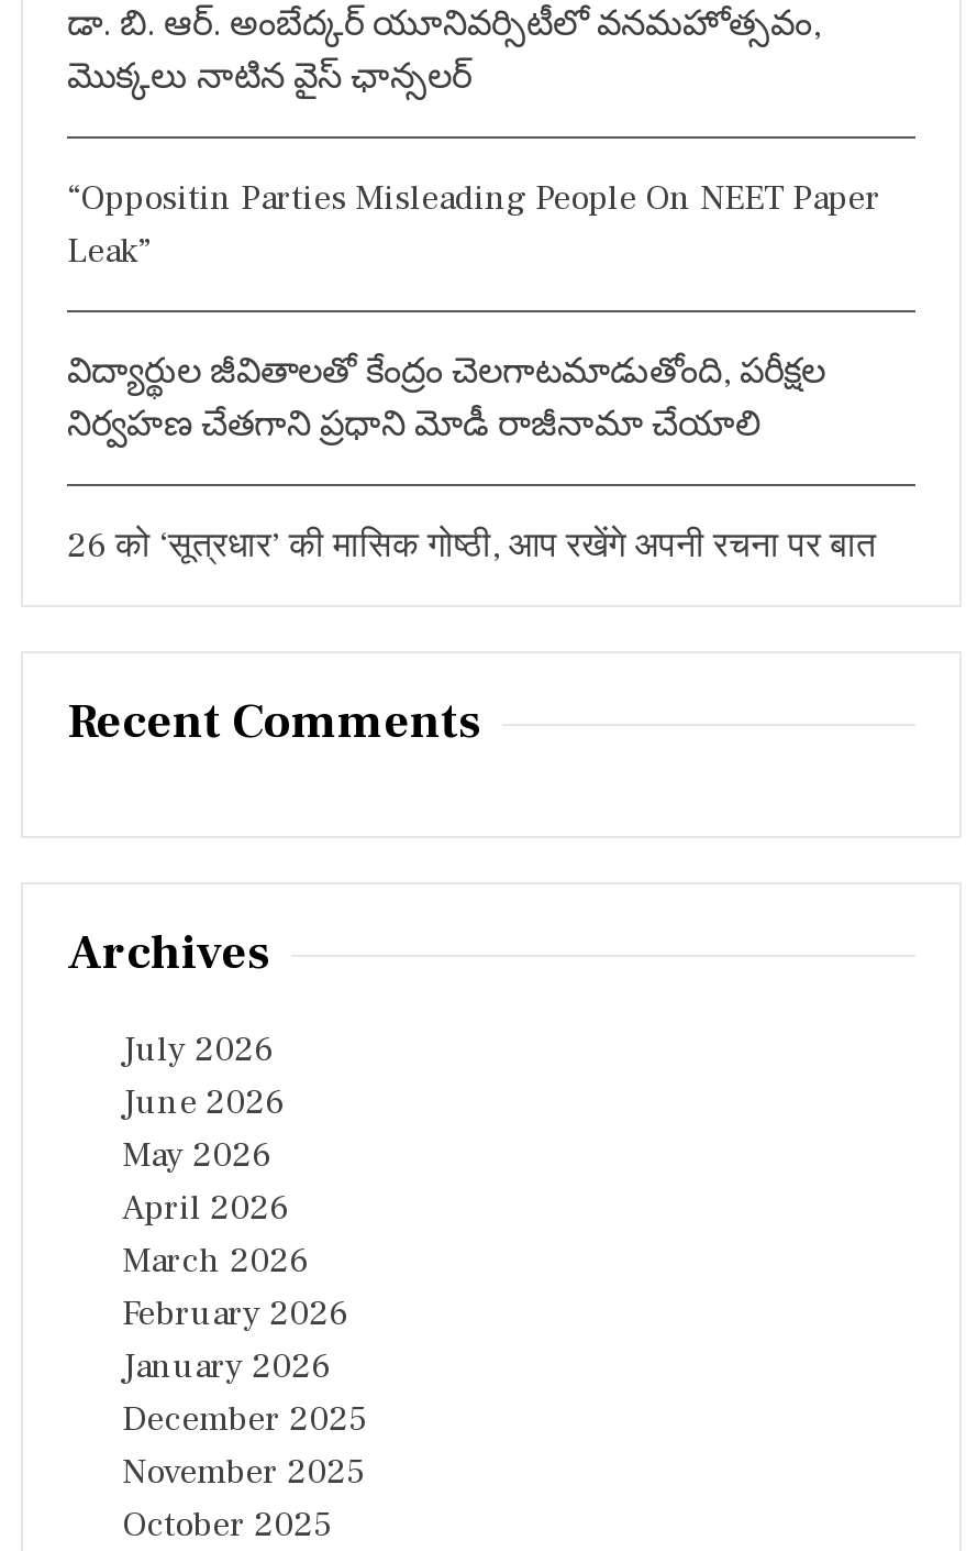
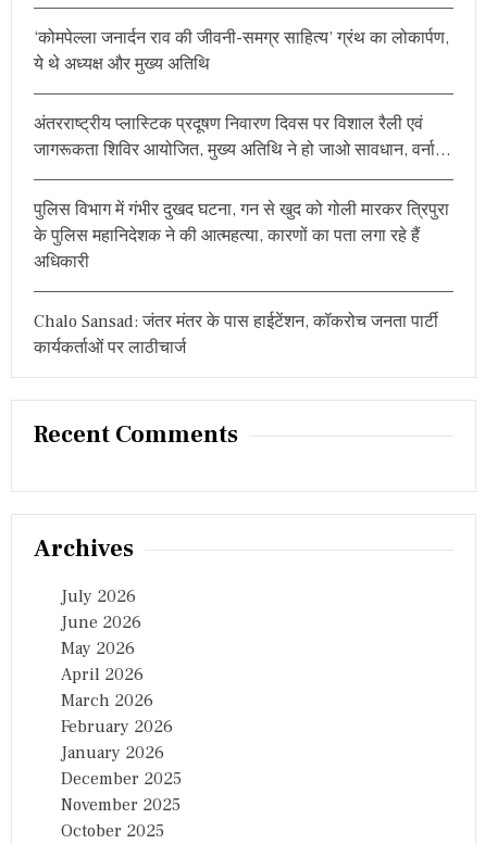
- డా. బి. ఆర్. అంబేద్కర్ యూనివర్సిటీలో వనమహోత్సవం,
- మొక్కలు నాటిన వైస్ ఛాన్సలర్
+ ‘कोमपेल्ला जनार्दन राव की जीवनी-समग्र साहित्य’ ग्रंथ का लोकार्पण,
+ ये थे अध्यक्ष और मुख्य अतिथि

- “Oppositin Parties Misleading People On NEET Paper
- Leak”
+ अंतरराष्ट्रीय प्लास्टिक प्रदूषण निवारण दिवस पर विशाल रैली एवं
+ जागरूकता शिविर आयोजित, मुख्य अतिथि ने हो जाओ सावधान, वर्ना…

- విద్యార్థుల జీవితాలతో కేంద్రం చెలగాటమాడుతోంది, పరీక్షల
- నిర్వహణ చేతగాని ప్రధాని మోడీ రాజీనామా చేయాలి
+ पुलिस विभाग में गंभीर दुखद घटना, गन से खुद को गोली मारकर त्रिपुरा
+ के पुलिस महानिदेशक ने की आत्महत्या, कारणों का पता लगा रहे हैं
+ अधिकारी

- 26 को ‘सूत्रधार’ की मासिक गोष्ठी, आप रखेंगे अपनी रचना पर बात
+ Chalo Sansad: जंतर मंतर के पास हाईटेंशन, कॉकरोच जनता पार्टी
+ कार्यकर्ताओं पर लाठीचार्ज
